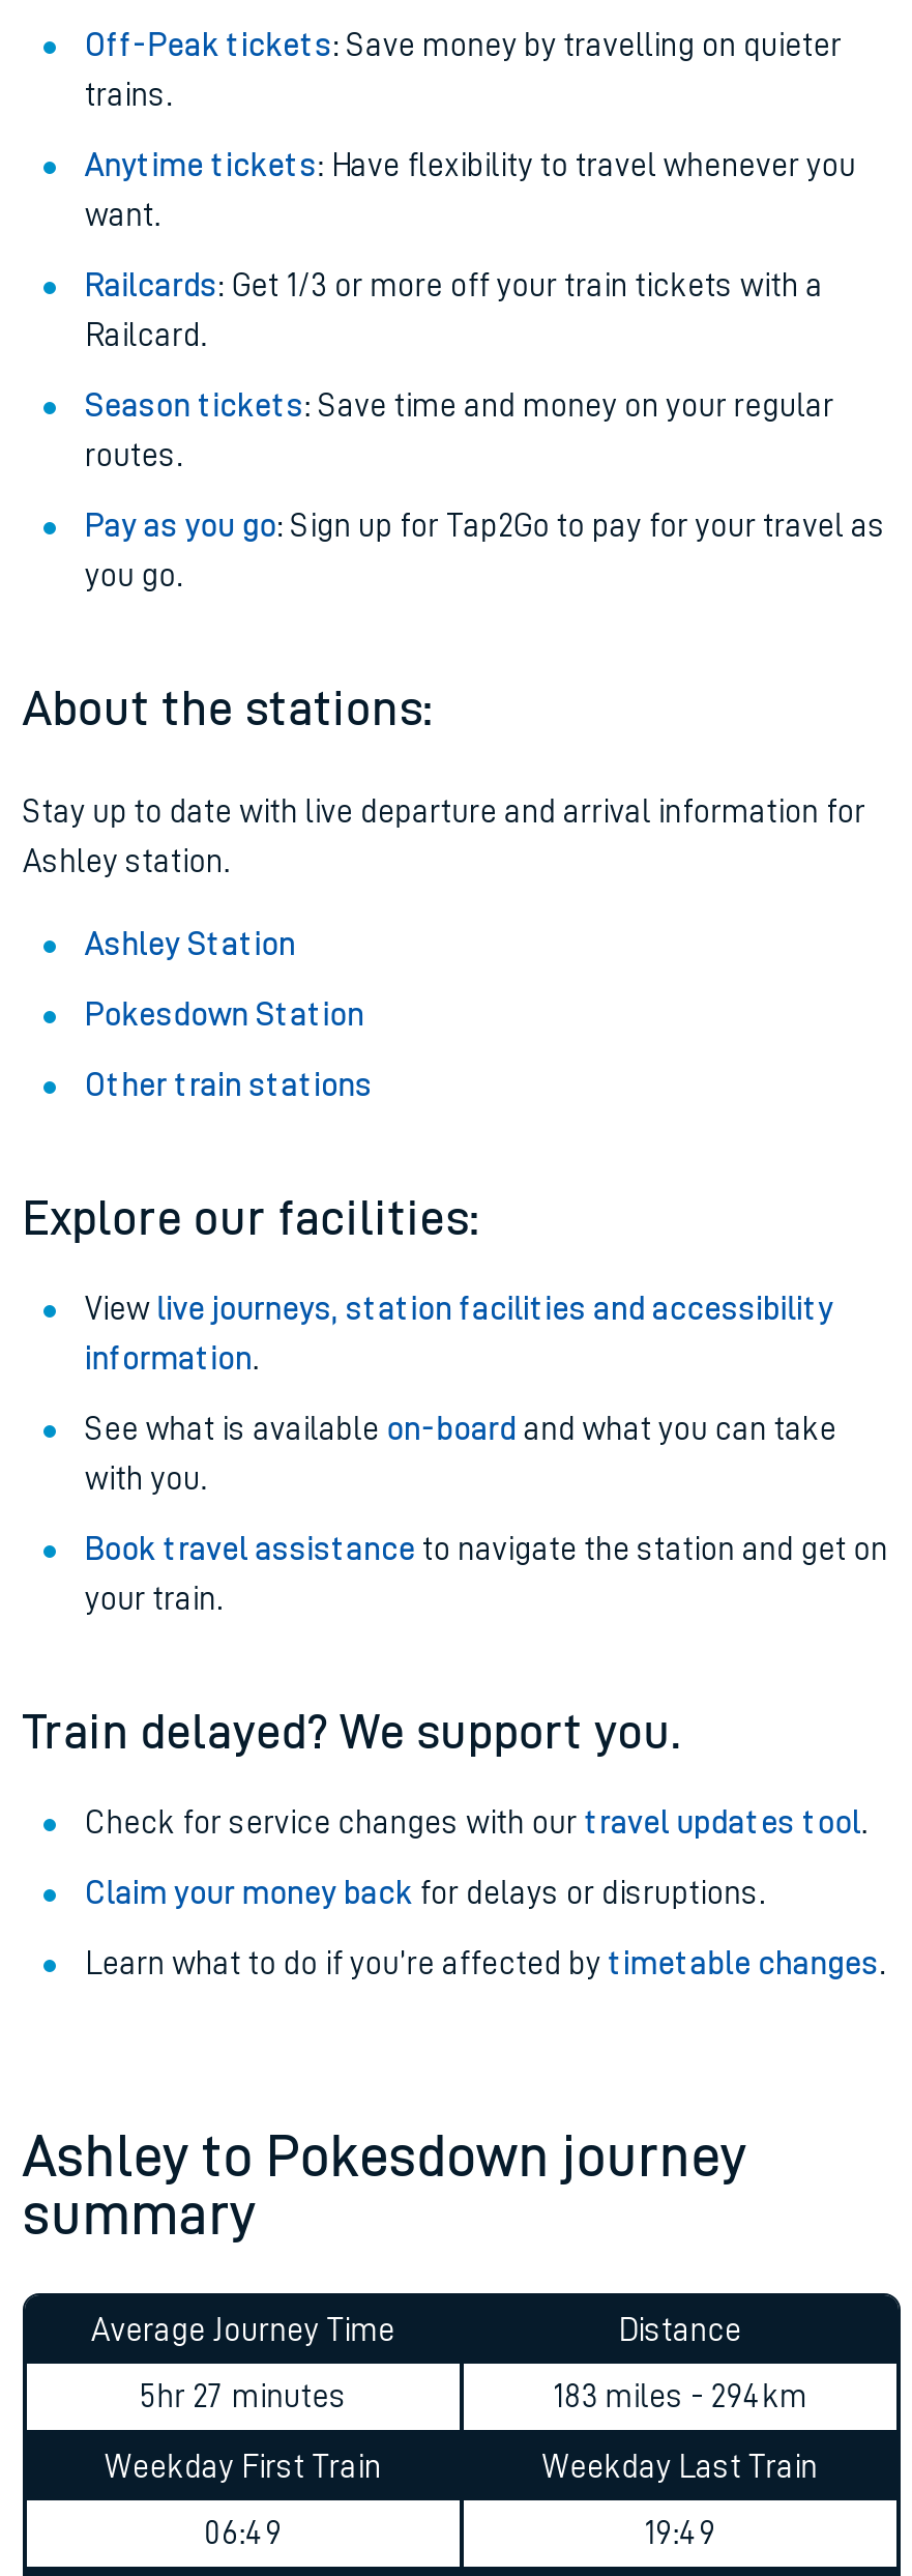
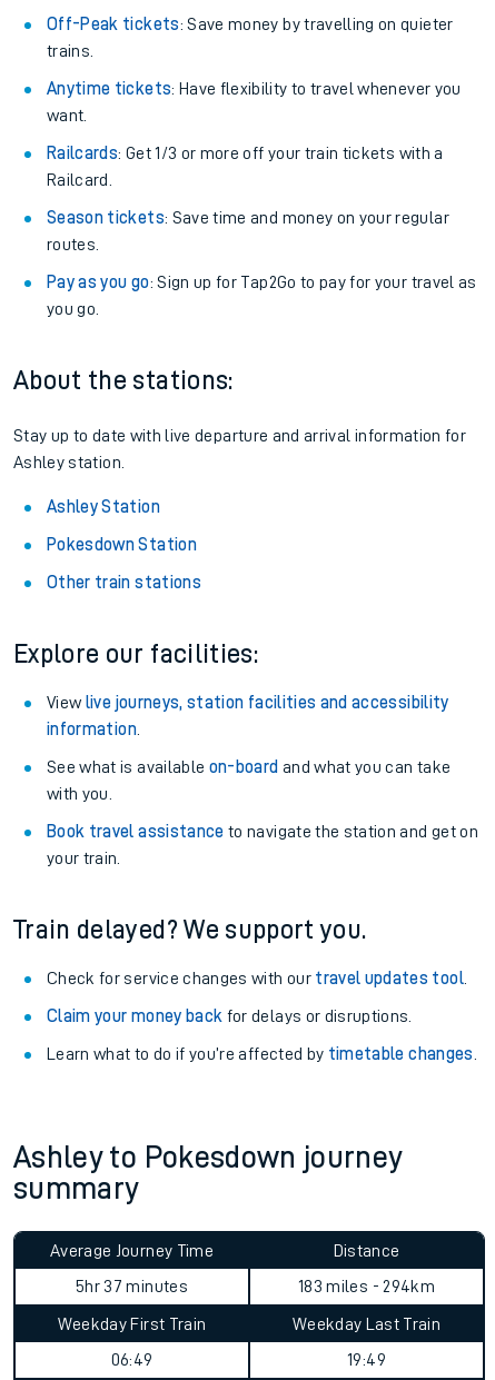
- 5hr 27 minutes
+ 5hr 37 minutes
